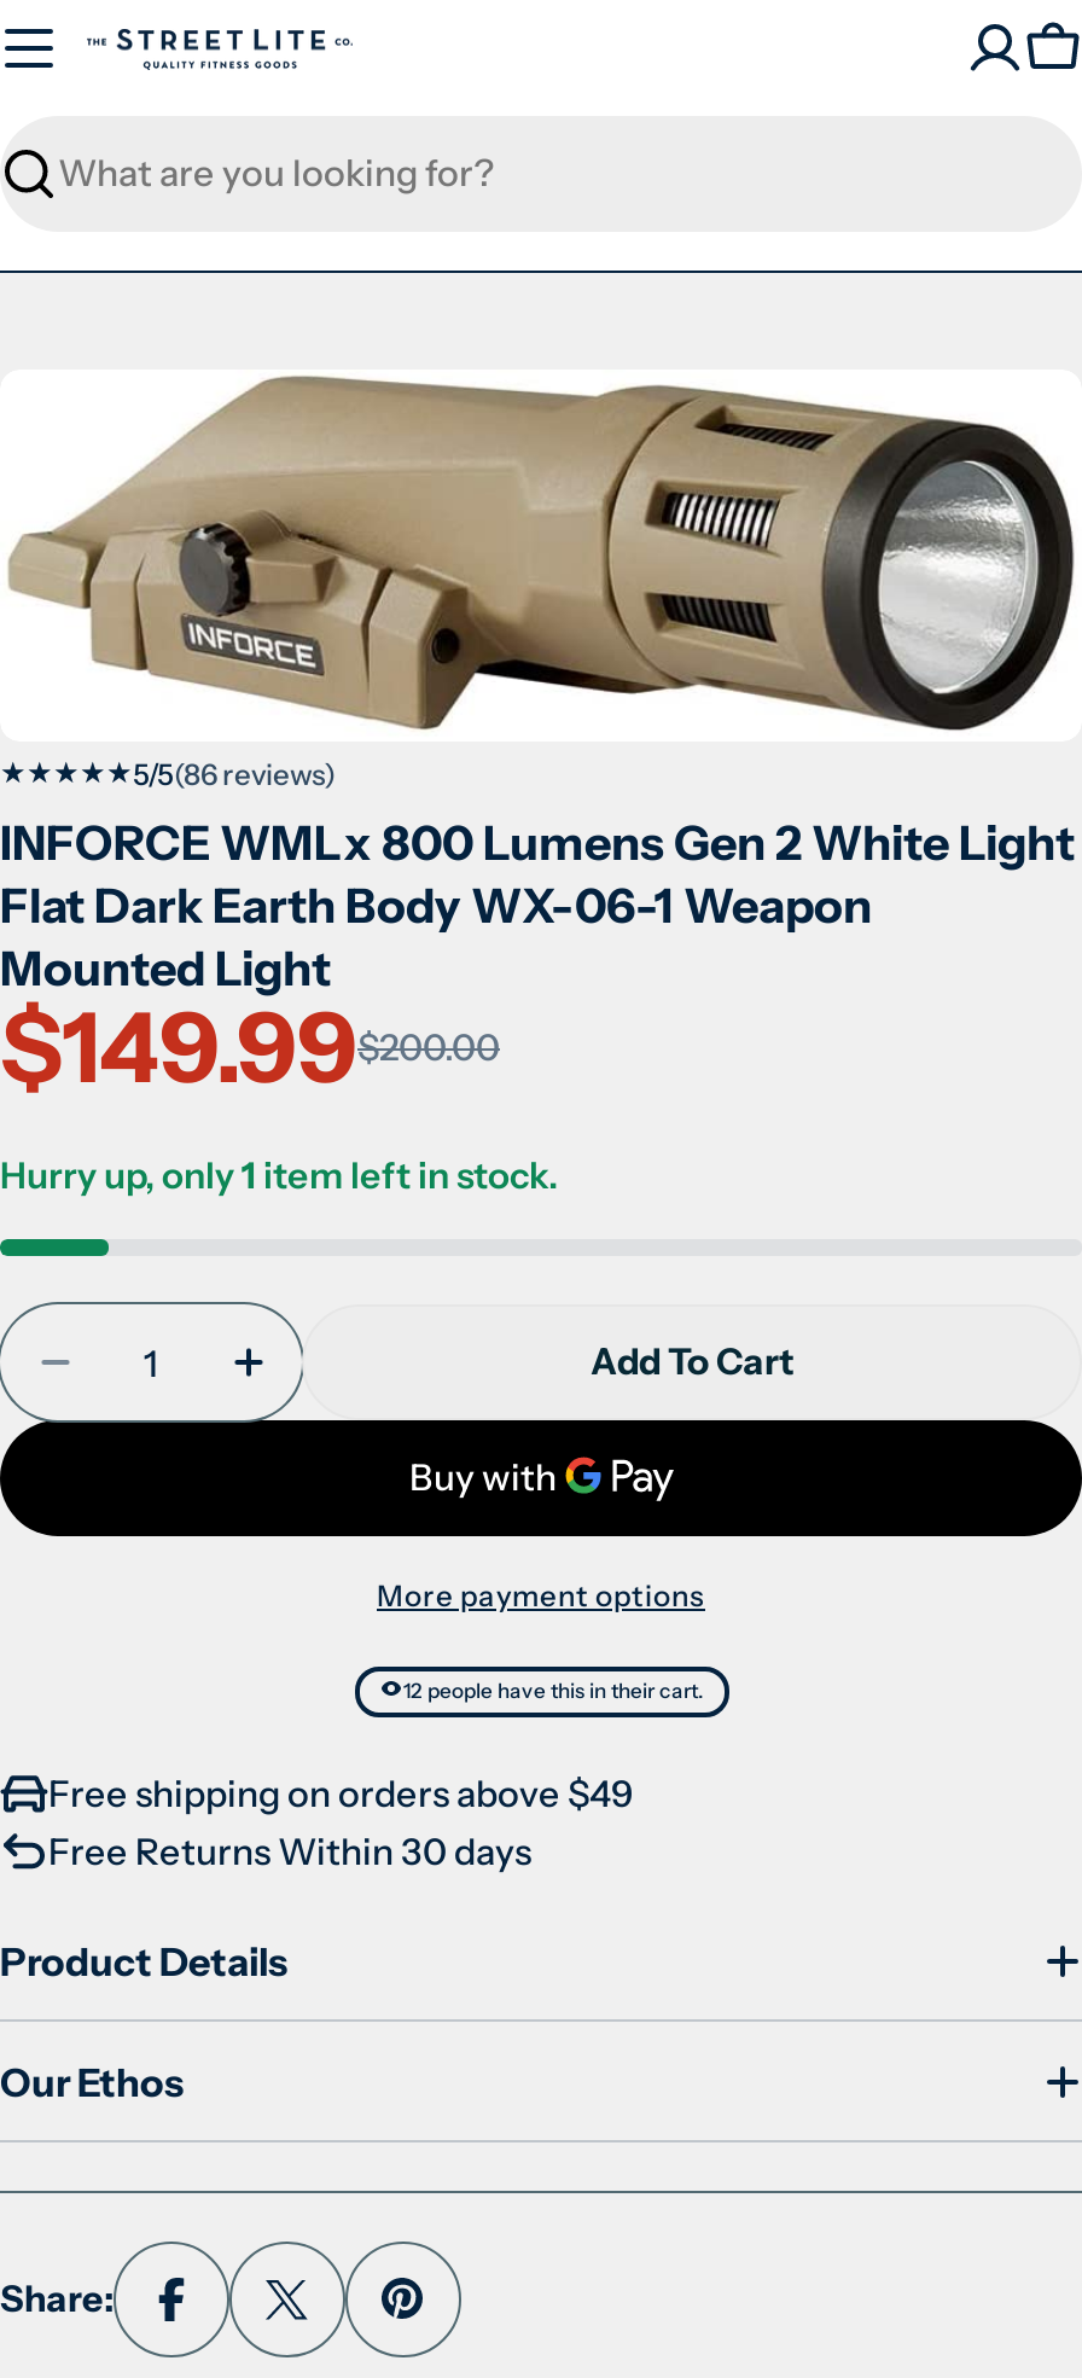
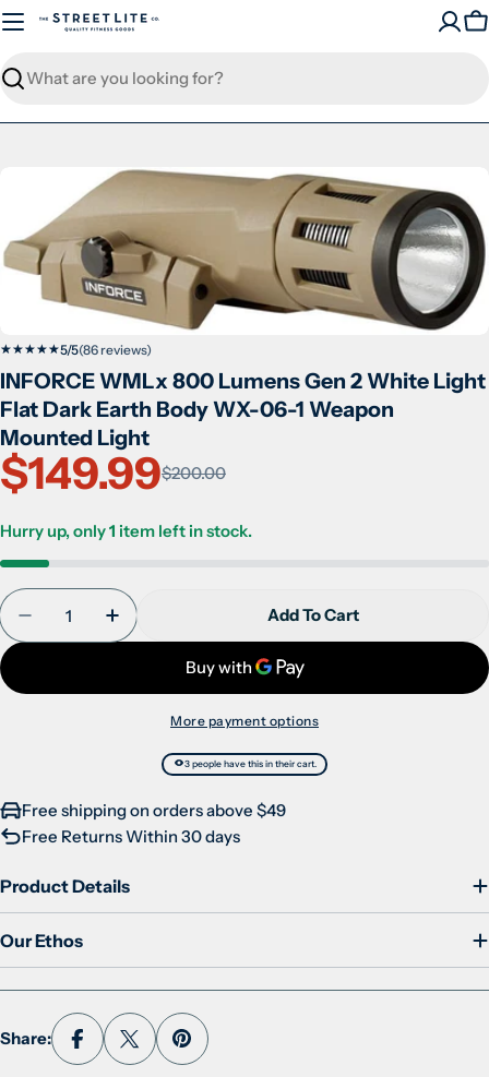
- 12 people have this in their cart.
+ 3 people have this in their cart.
